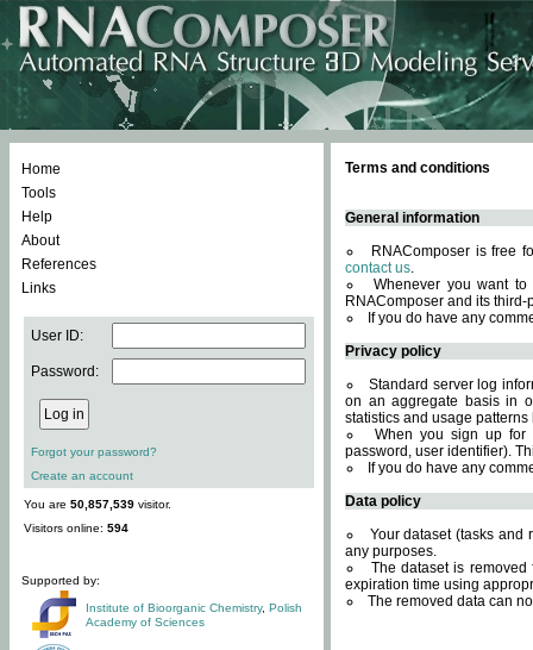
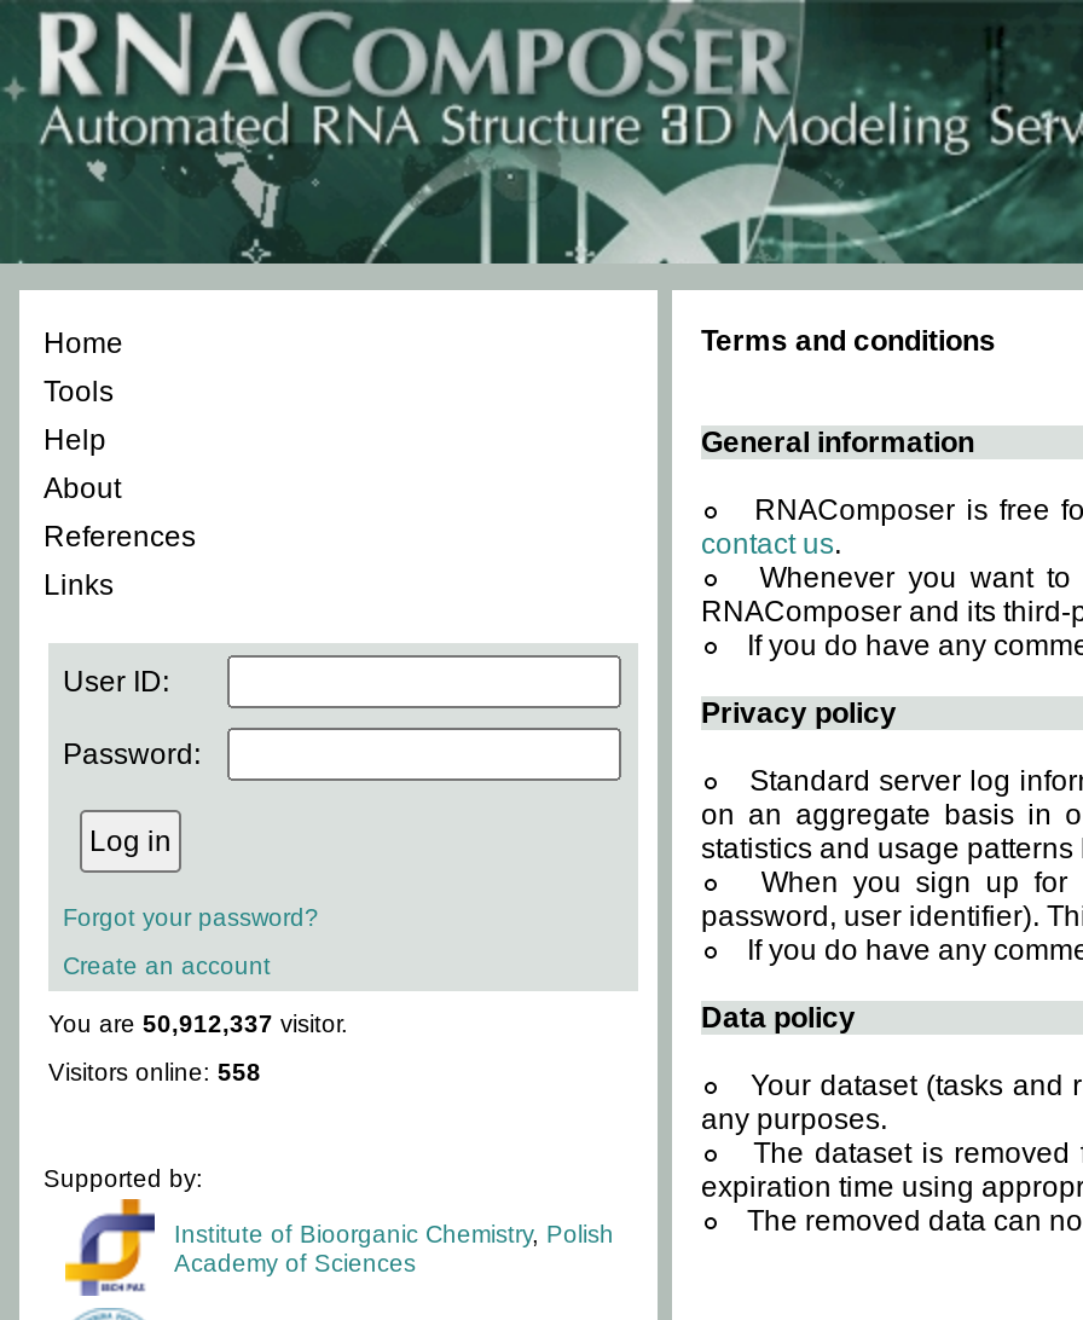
- You are 50,857,539 visitor.
+ You are 50,912,337 visitor.

- Visitors online: 594
+ Visitors online: 558
